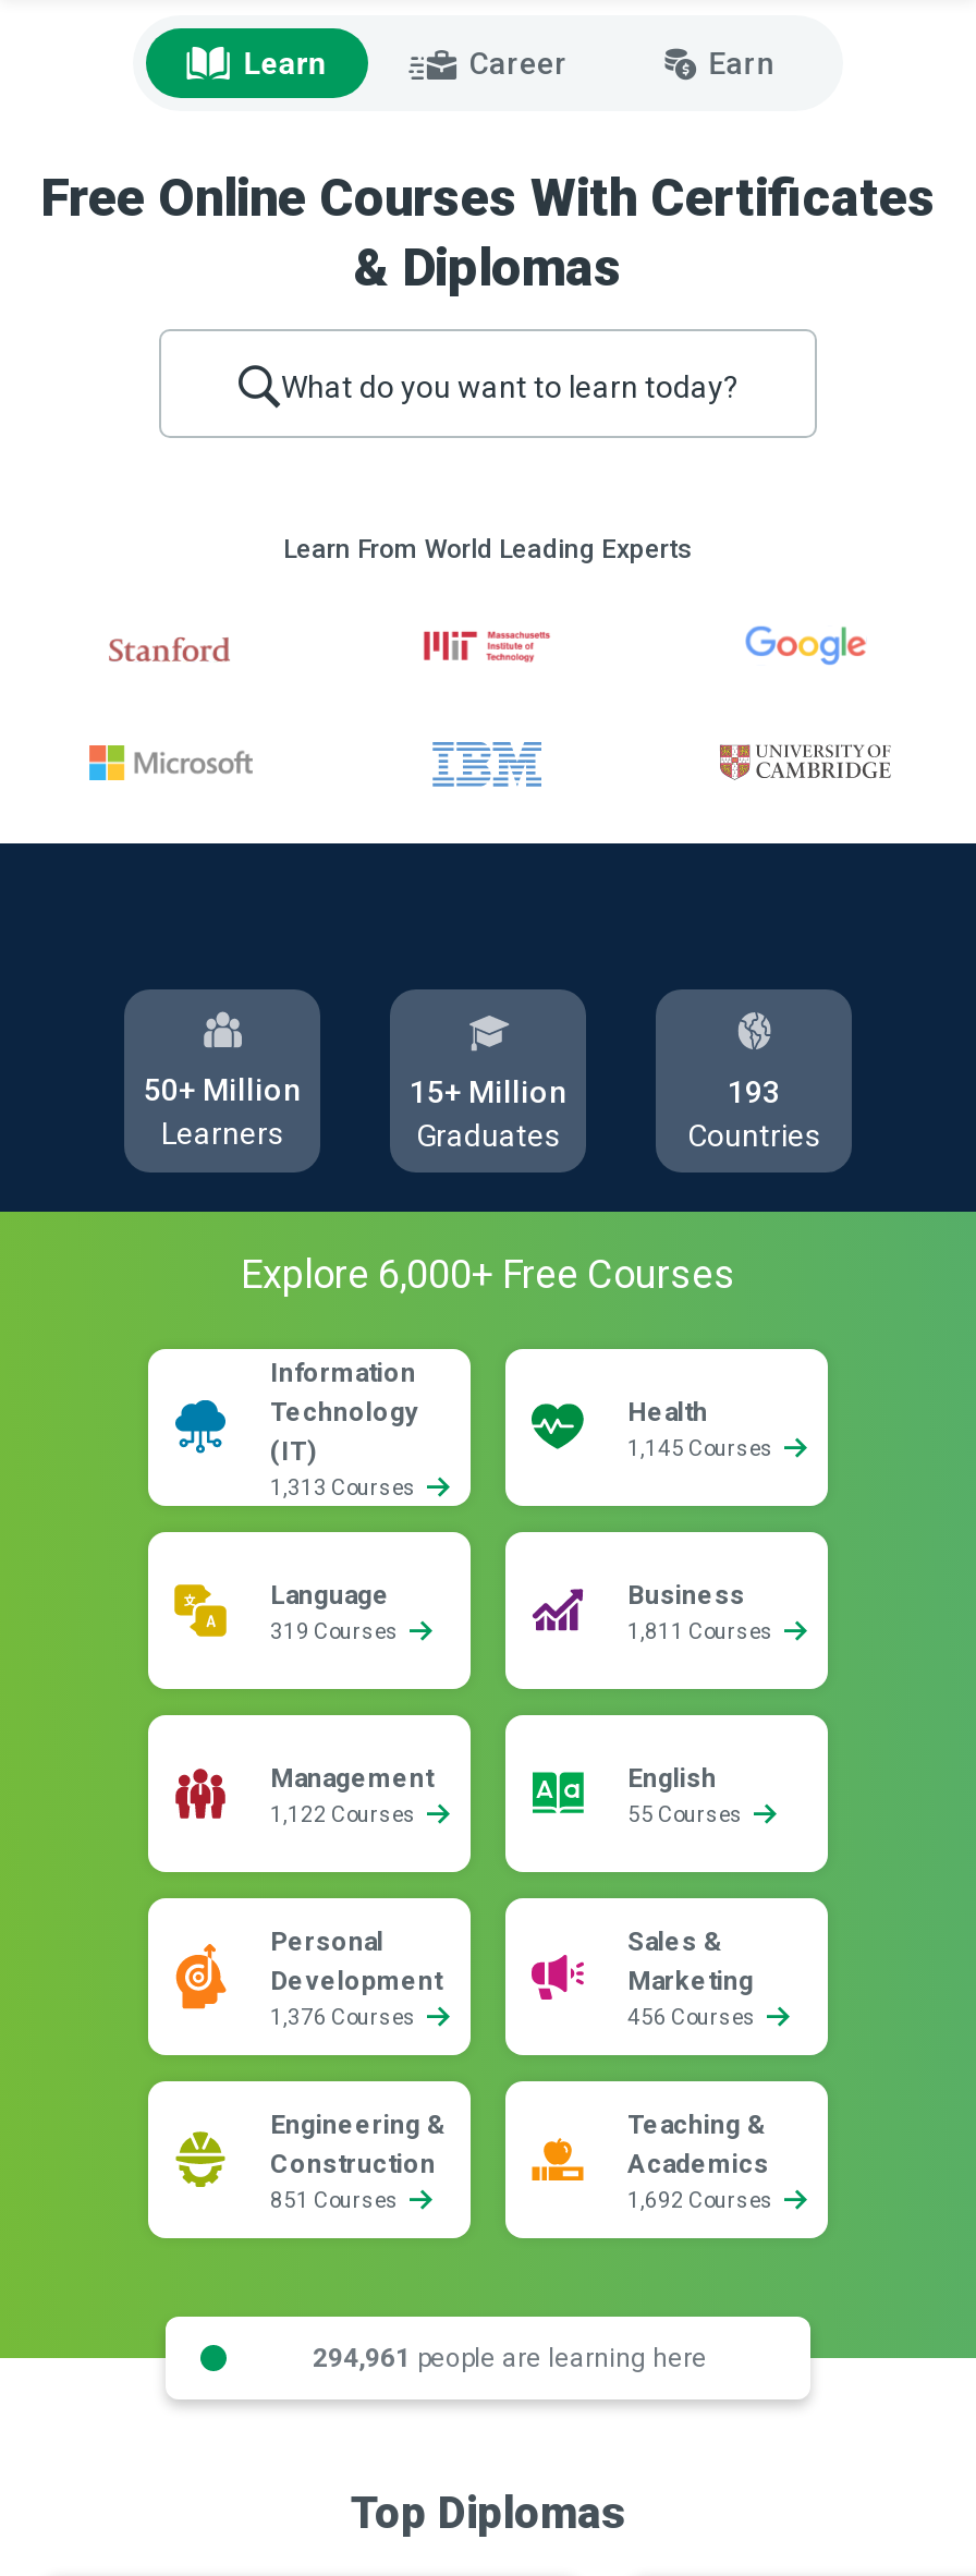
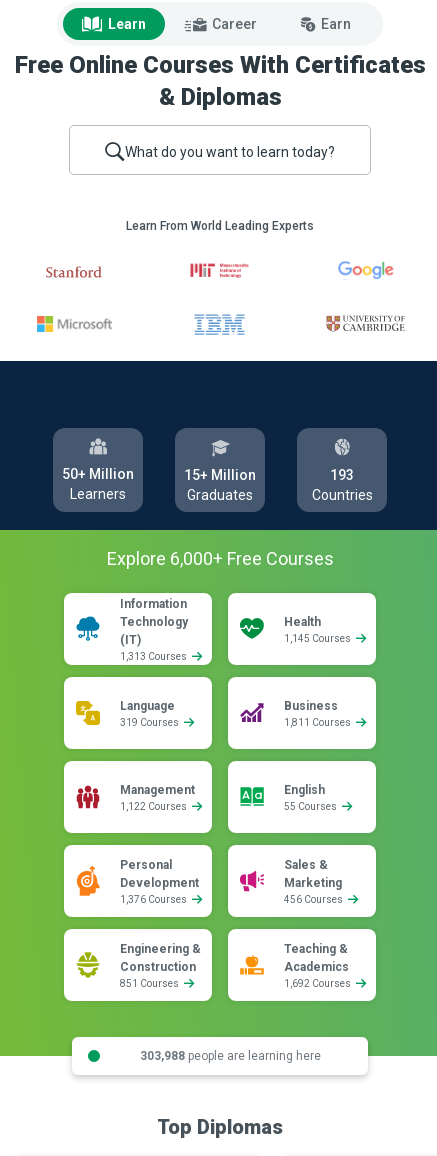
- 294,961 people are learning here
+ 303,988 people are learning here
